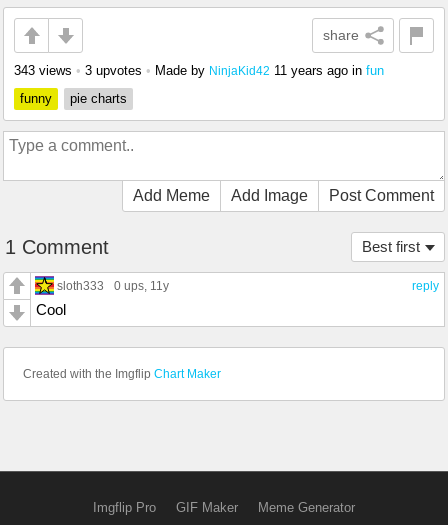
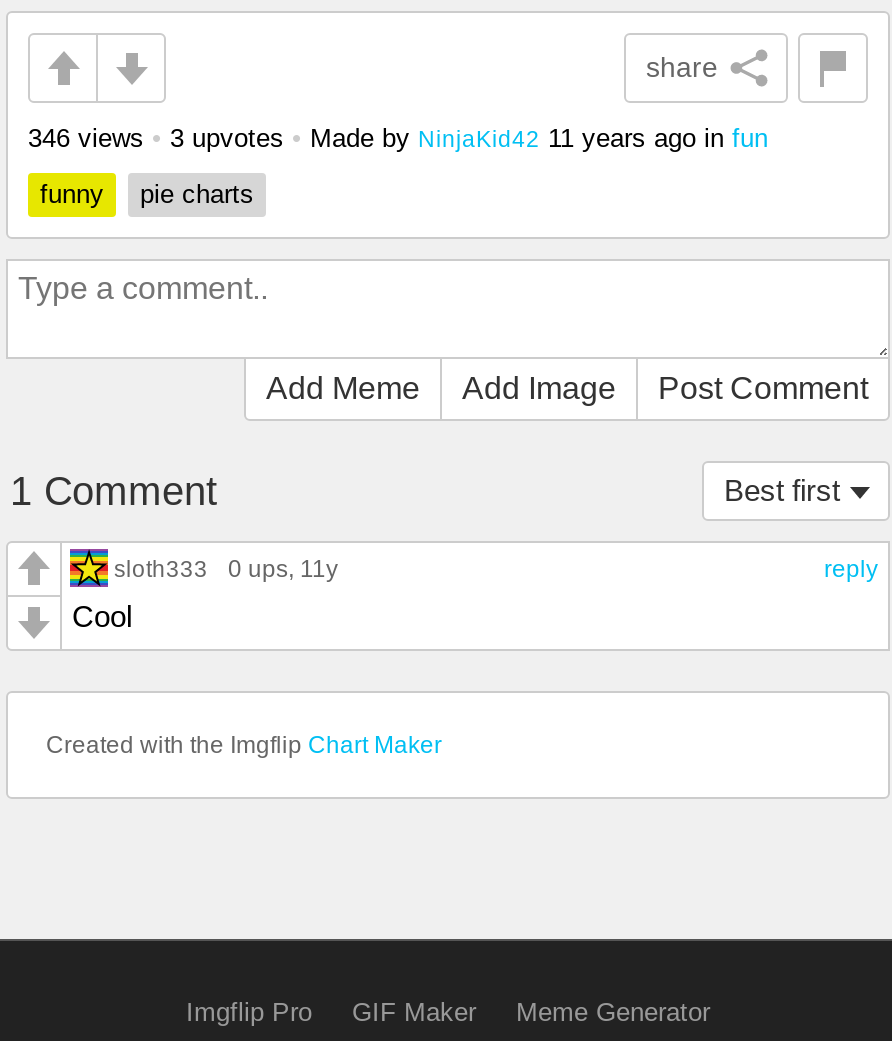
- 343 views • 3 upvotes • Made by NinjaKid42 11 years ago in fun
+ 346 views • 3 upvotes • Made by NinjaKid42 11 years ago in fun
